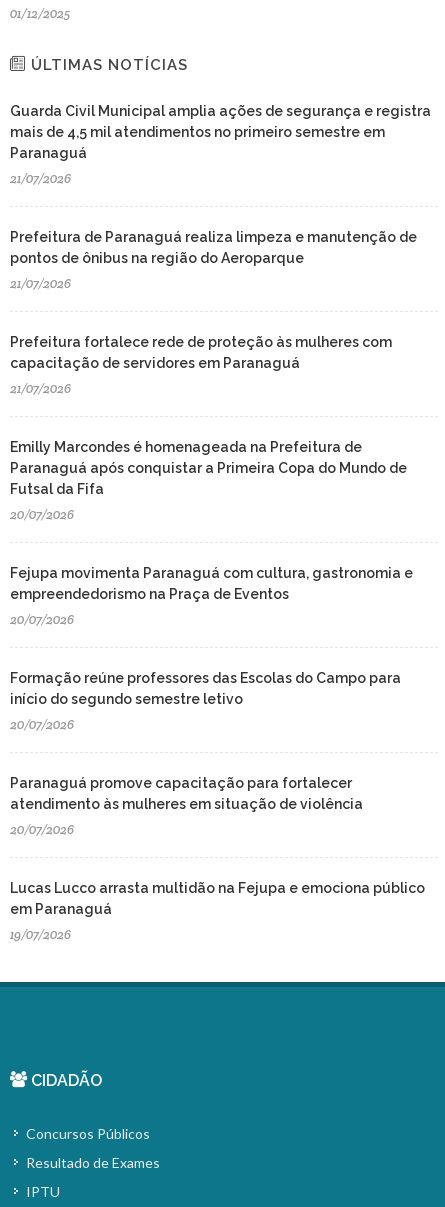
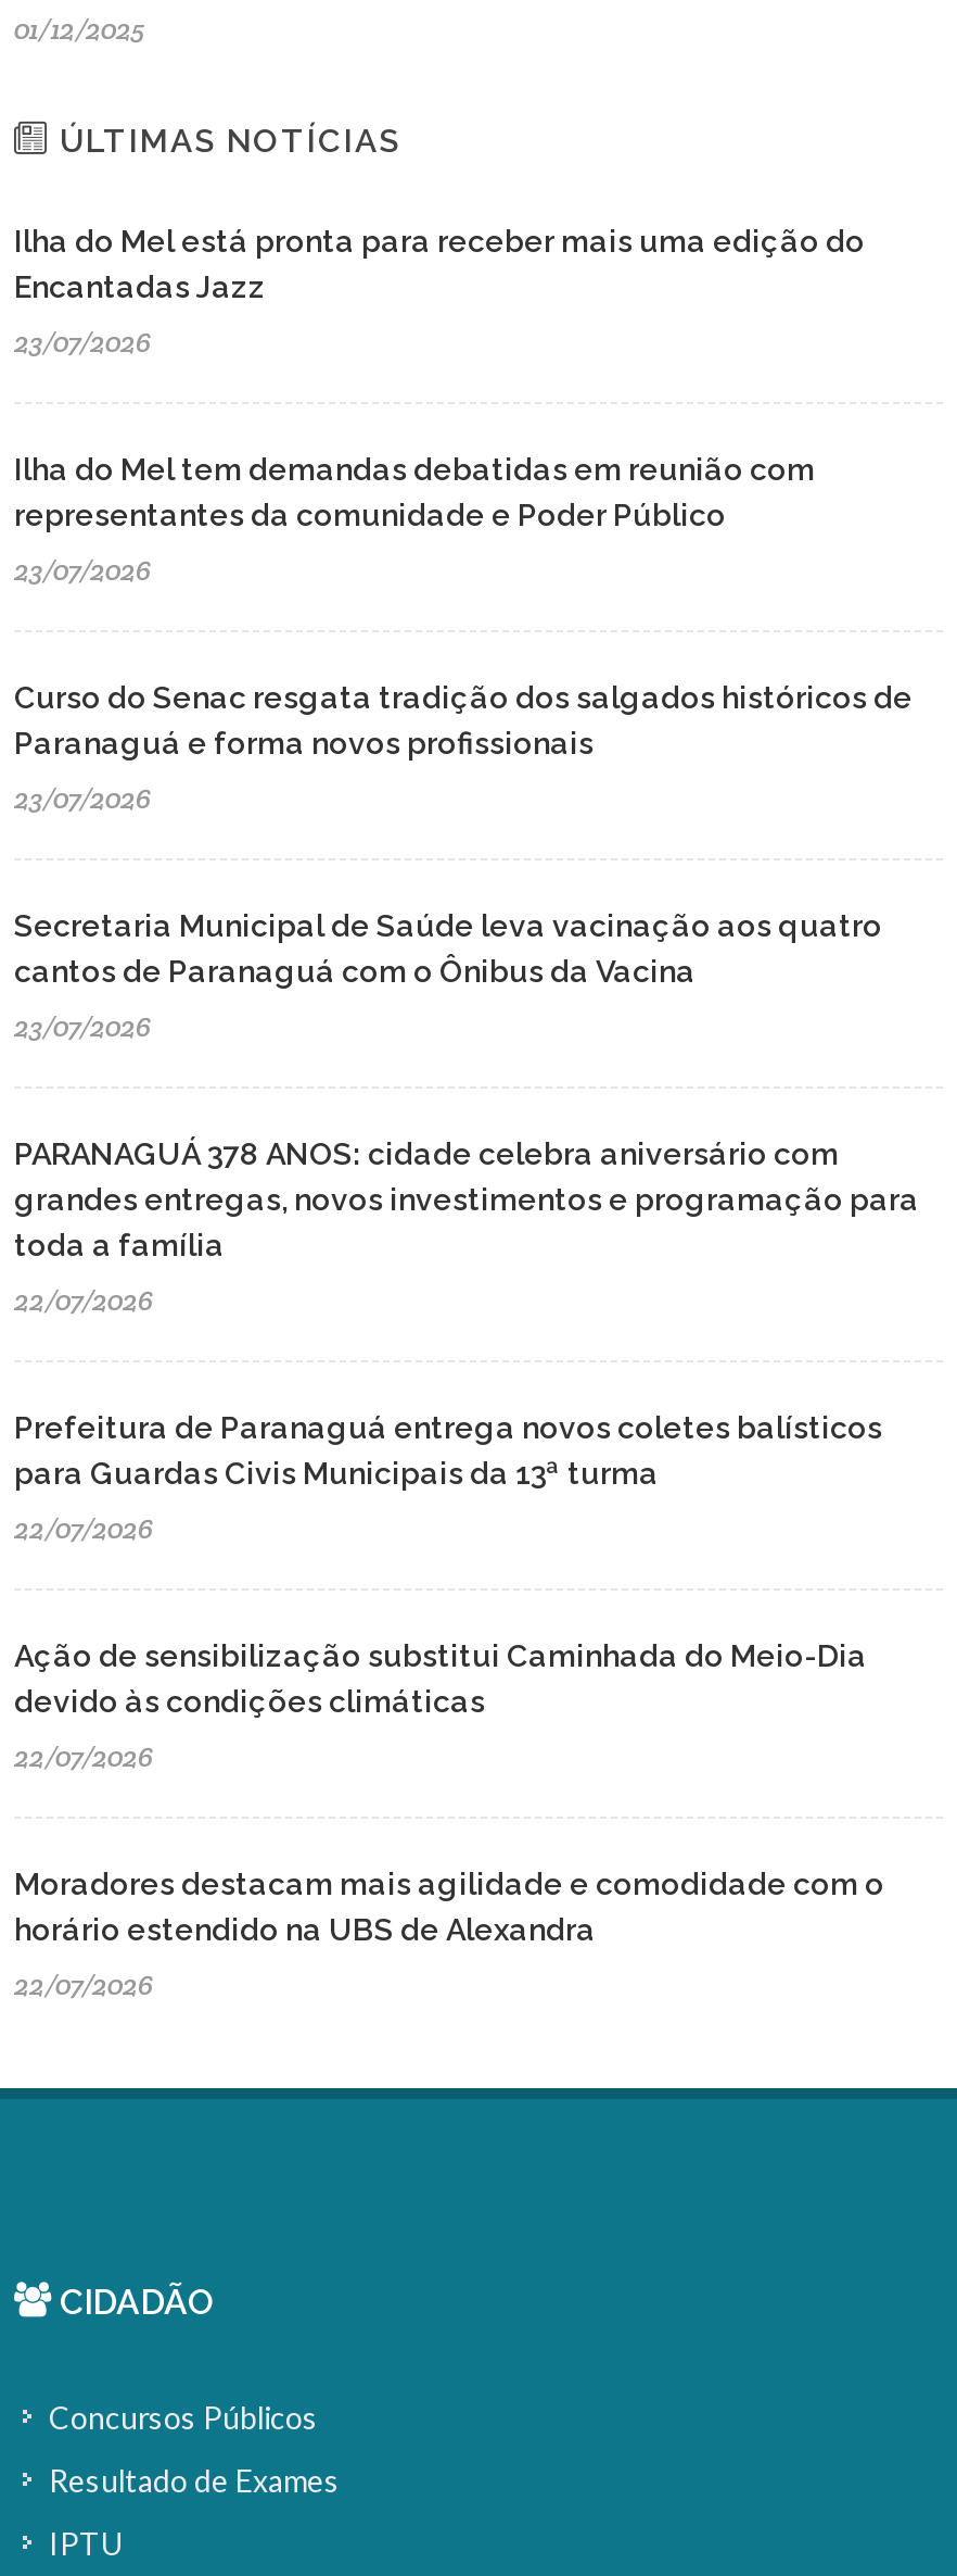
- Guarda Civil Municipal amplia ações de segurança e registra
- mais de 4,5 mil atendimentos no primeiro semestre em
- Paranaguá
+ Ilha do Mel está pronta para receber mais uma edição do
+ Encantadas Jazz

- 21/07/2026
+ 23/07/2026

- Prefeitura de Paranaguá realiza limpeza e manutenção de
- pontos de ônibus na região do Aeroparque
+ Ilha do Mel tem demandas debatidas em reunião com
+ representantes da comunidade e Poder Público

- 21/07/2026
+ 23/07/2026

- Prefeitura fortalece rede de proteção às mulheres com
- capacitação de servidores em Paranaguá
+ Curso do Senac resgata tradição dos salgados históricos de
+ Paranaguá e forma novos profissionais

- 21/07/2026
+ 23/07/2026

- Emilly Marcondes é homenageada na Prefeitura de
- Paranaguá após conquistar a Primeira Copa do Mundo de
- Futsal da Fifa
+ Secretaria Municipal de Saúde leva vacinação aos quatro
+ cantos de Paranaguá com o Ônibus da Vacina

- 20/07/2026
+ 23/07/2026

- Fejupa movimenta Paranaguá com cultura, gastronomia e
- empreendedorismo na Praça de Eventos
+ PARANAGUÁ 378 ANOS: cidade celebra aniversário com
+ grandes entregas, novos investimentos e programação para
+ toda a família

- 20/07/2026
+ 22/07/2026

- Formação reúne professores das Escolas do Campo para
- início do segundo semestre letivo
+ Prefeitura de Paranaguá entrega novos coletes balísticos
+ para Guardas Civis Municipais da 13ª turma

- 20/07/2026
+ 22/07/2026

- Paranaguá promove capacitação para fortalecer
- atendimento às mulheres em situação de violência
+ Ação de sensibilização substitui Caminhada do Meio-Dia
+ devido às condições climáticas

- 20/07/2026
+ 22/07/2026

- Lucas Lucco arrasta multidão na Fejupa e emociona público
- em Paranaguá
+ Moradores destacam mais agilidade e comodidade com o
+ horário estendido na UBS de Alexandra

- 19/07/2026
+ 22/07/2026
